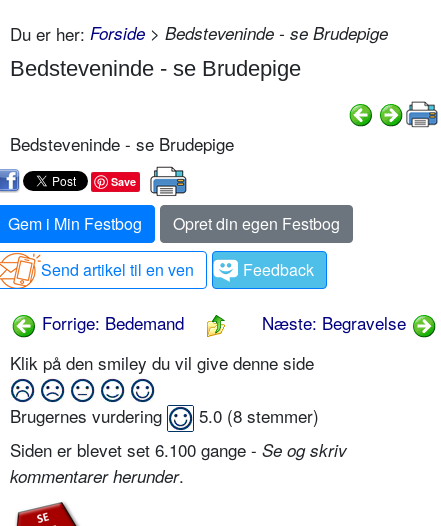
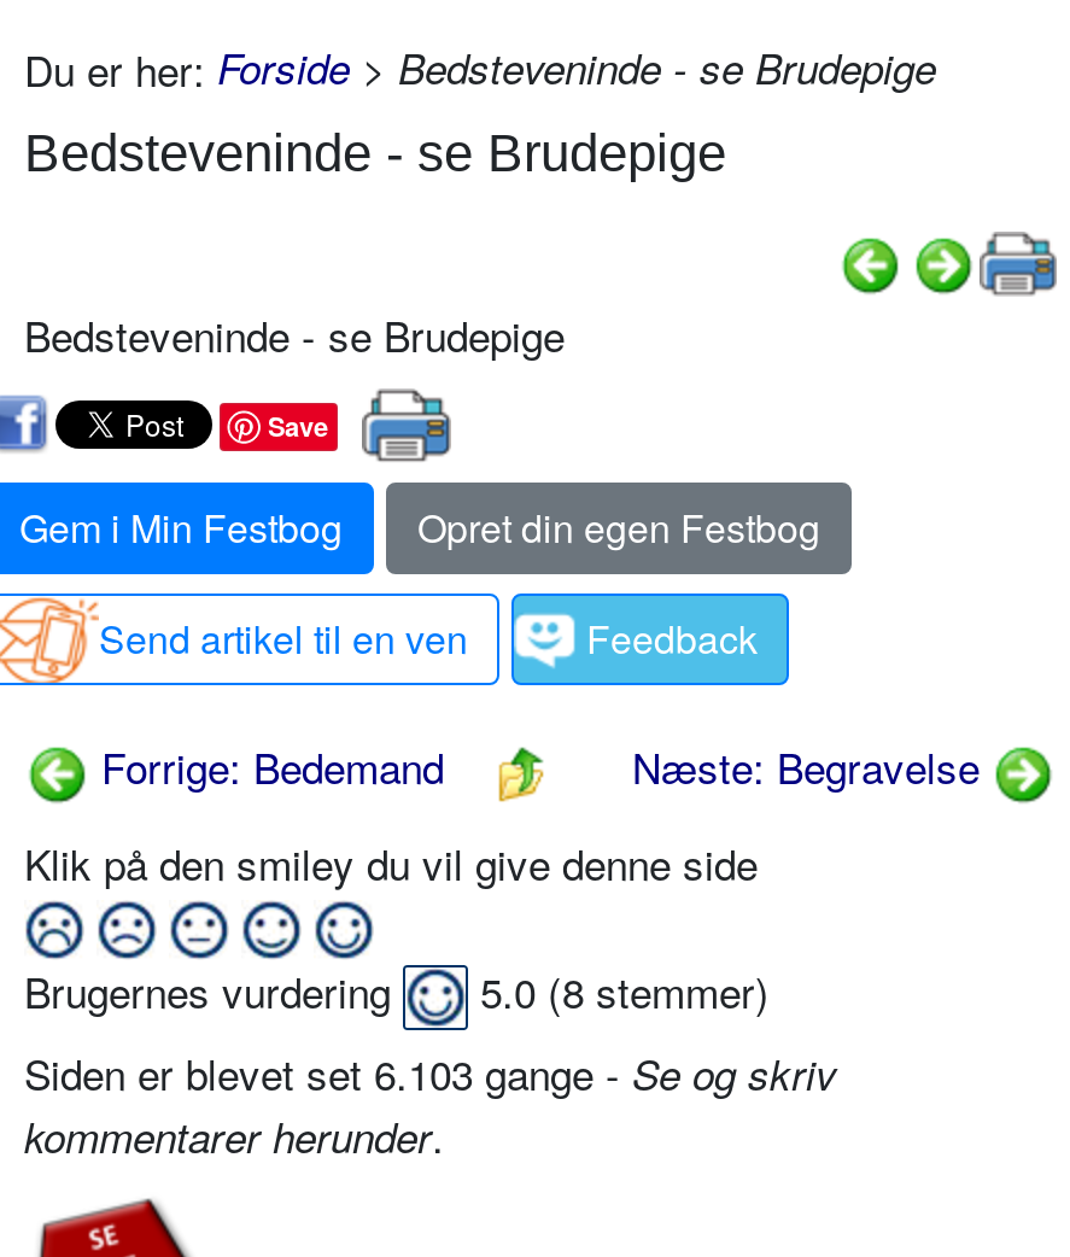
- Siden er blevet set 6.100 gange - Se og skriv
+ Siden er blevet set 6.103 gange - Se og skriv
